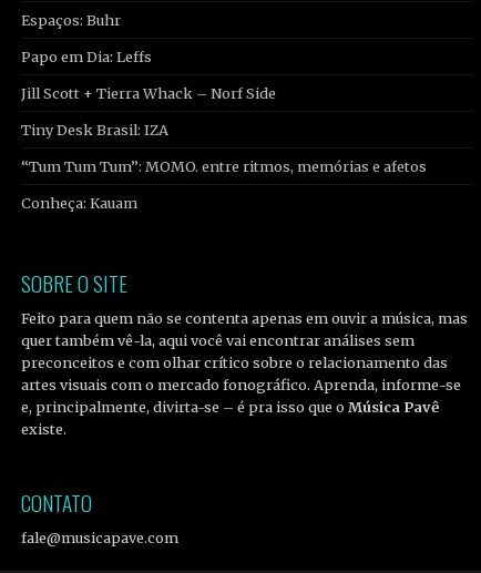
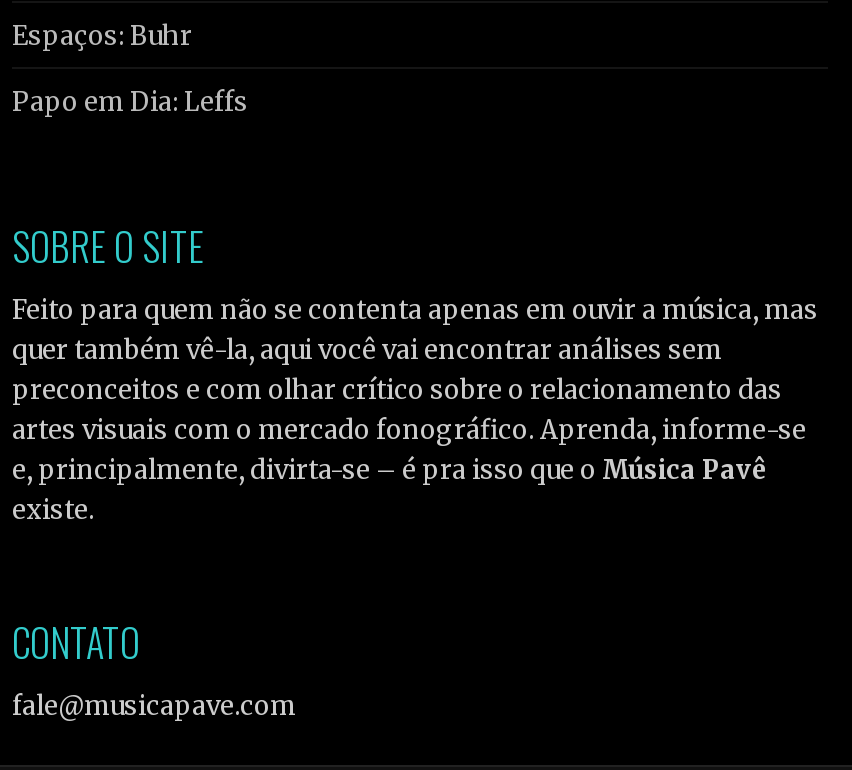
- Jill Scott + Tierra Whack – Norf Side
- Tiny Desk Brasil: IZA
- “Tum Tum Tum”: MOMO. entre ritmos, memórias e afetos
- Conheça: Kauam
